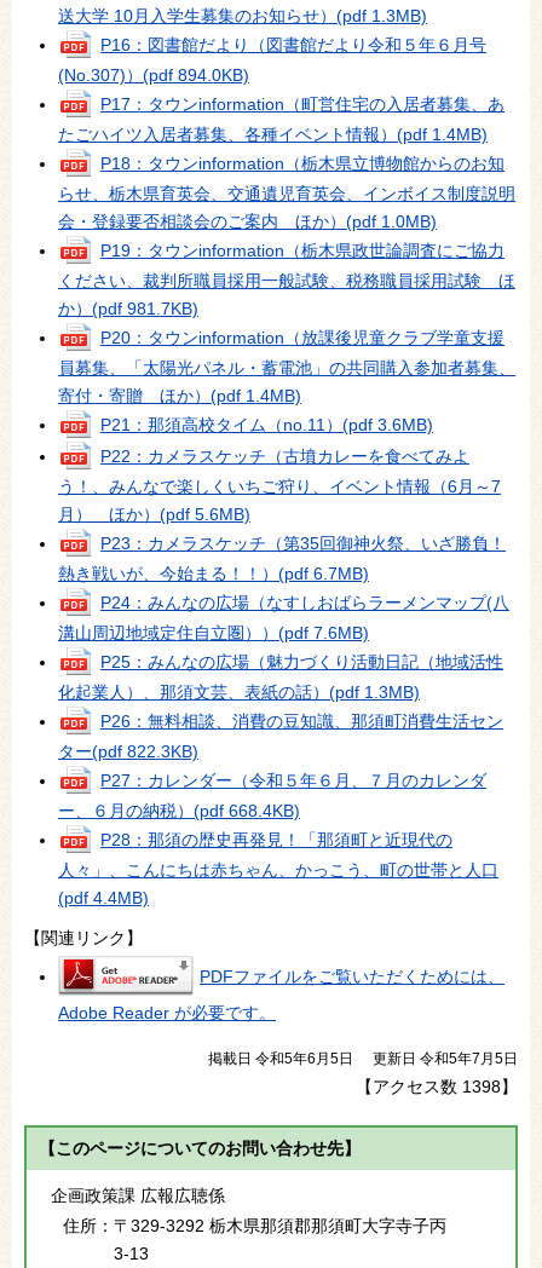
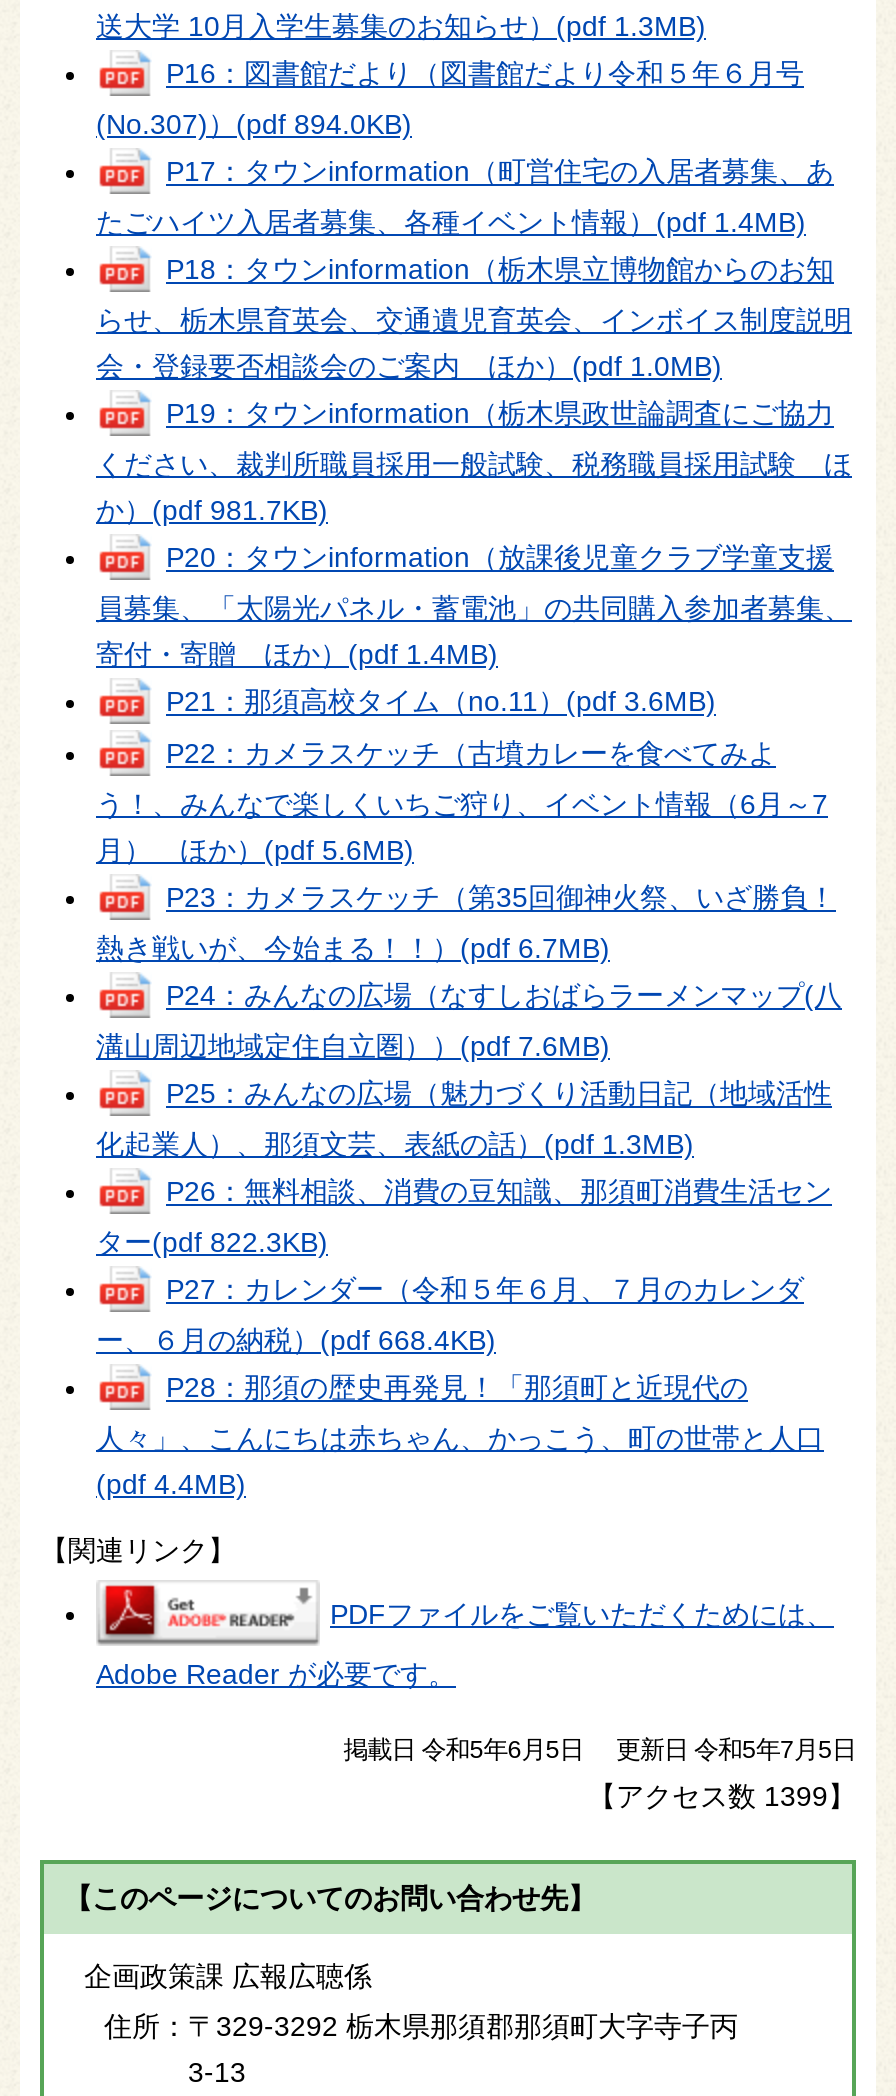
- 【アクセス数1398】
+ 【アクセス数1399】
